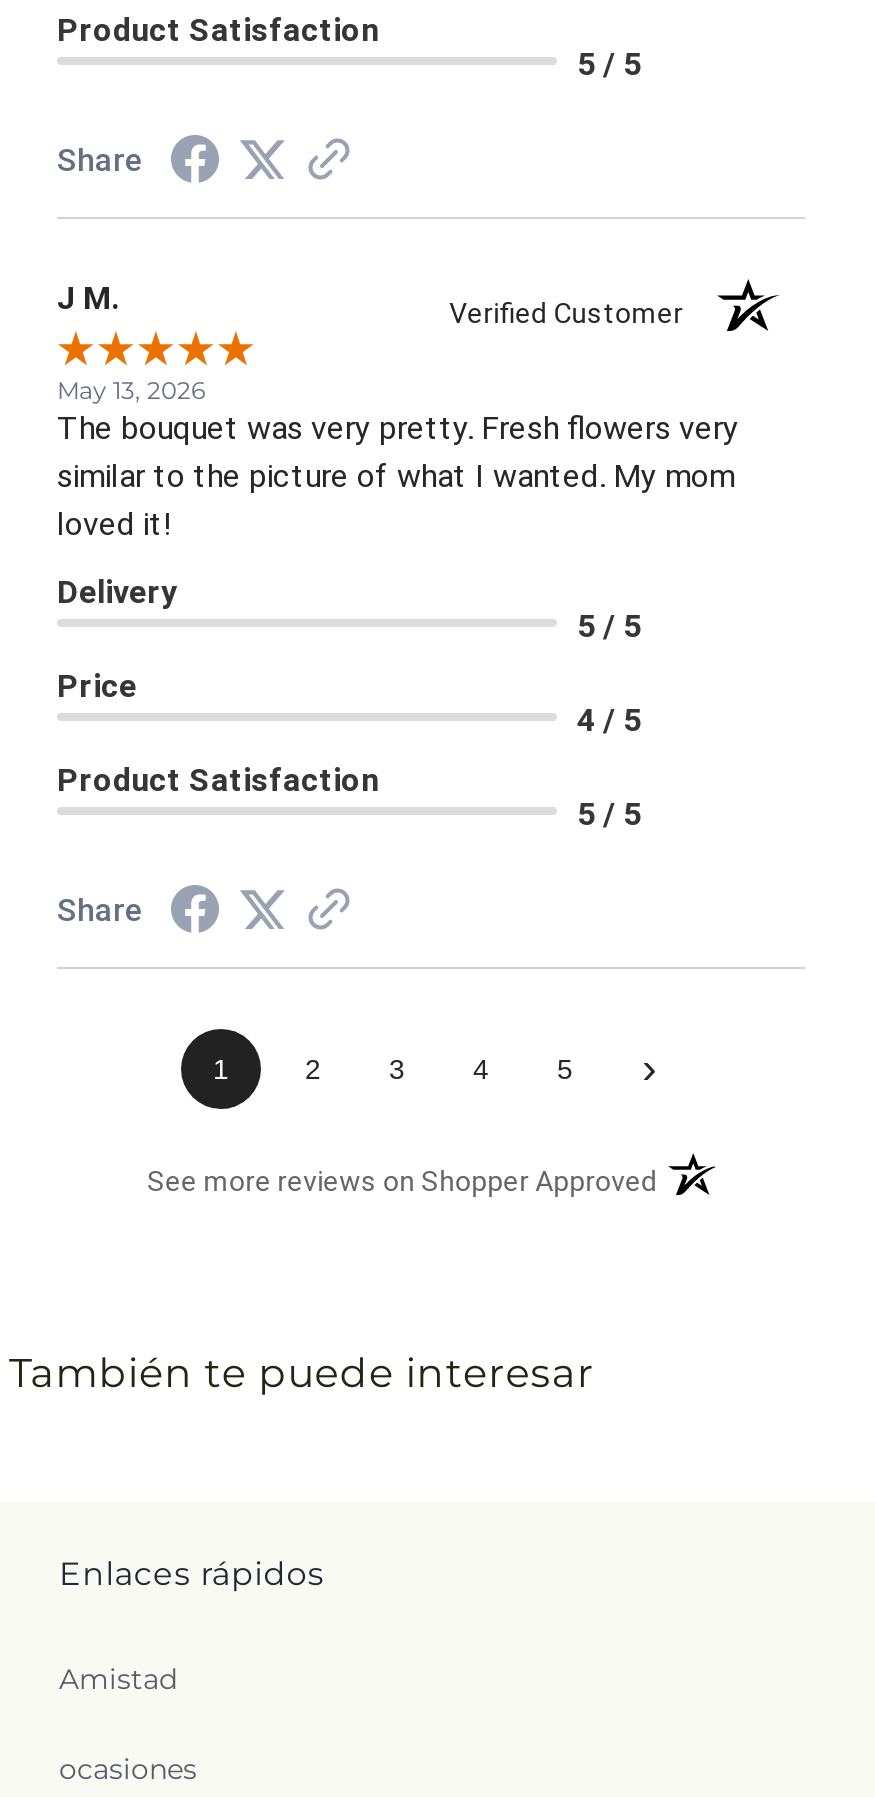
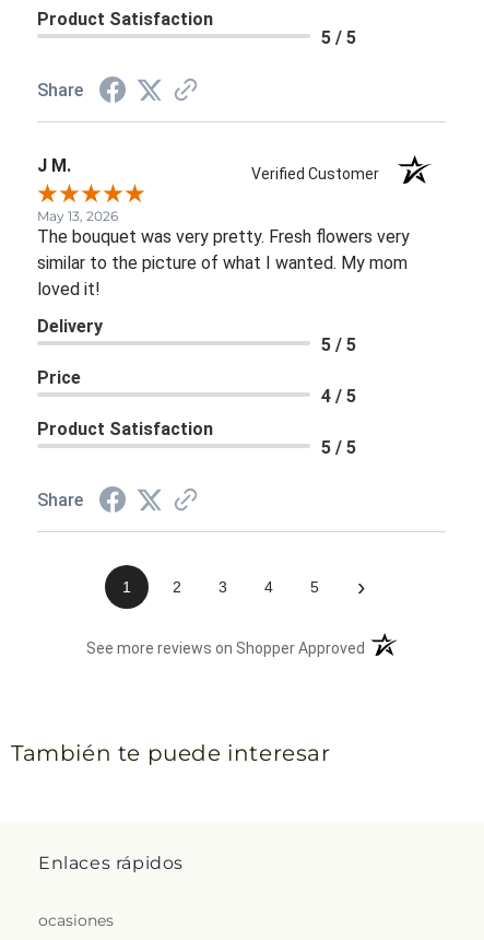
- Amistad
